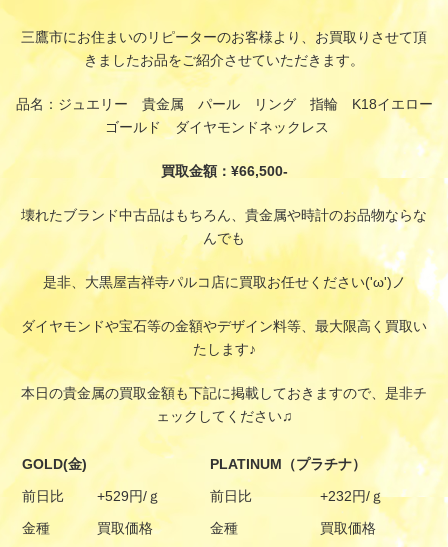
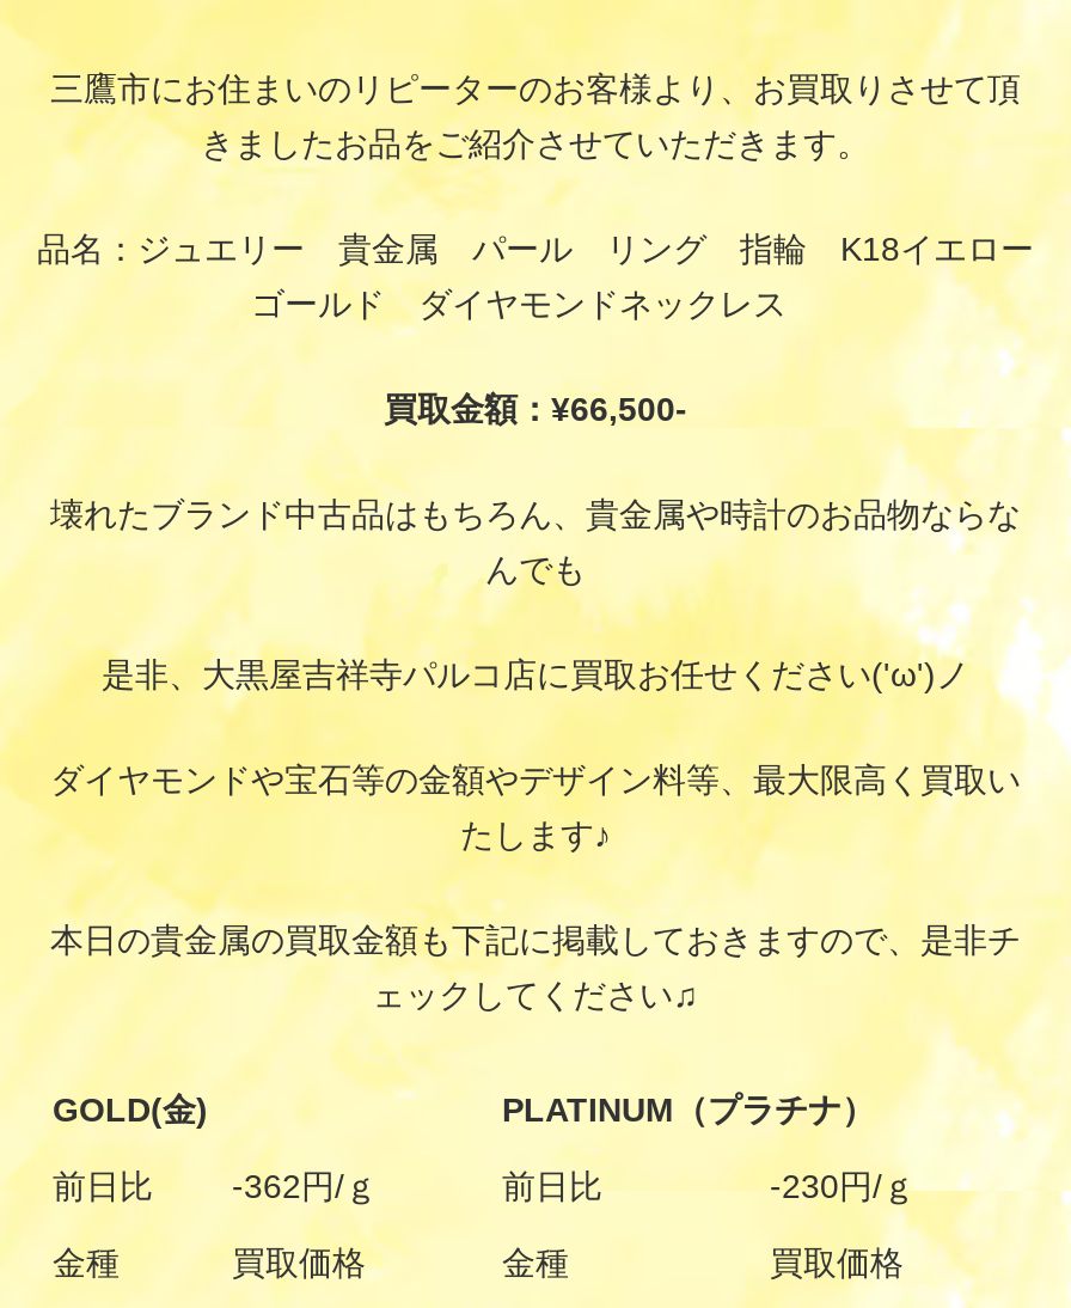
- +529円/ｇ
+ -362円/ｇ

- +232円/ｇ
+ -230円/ｇ
